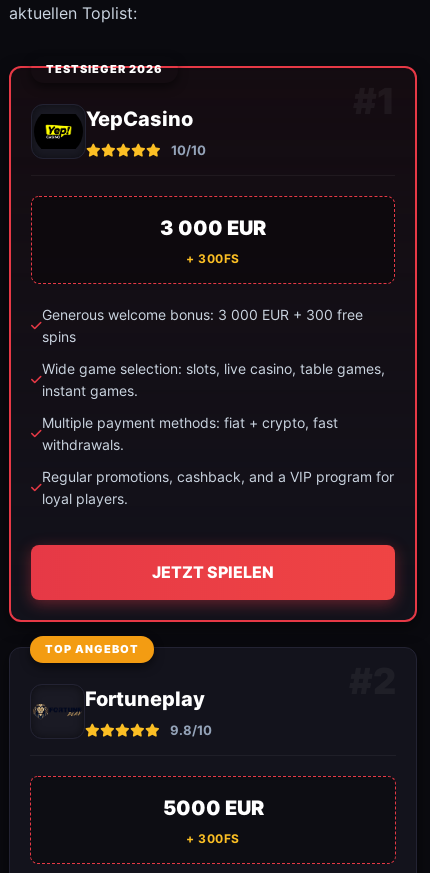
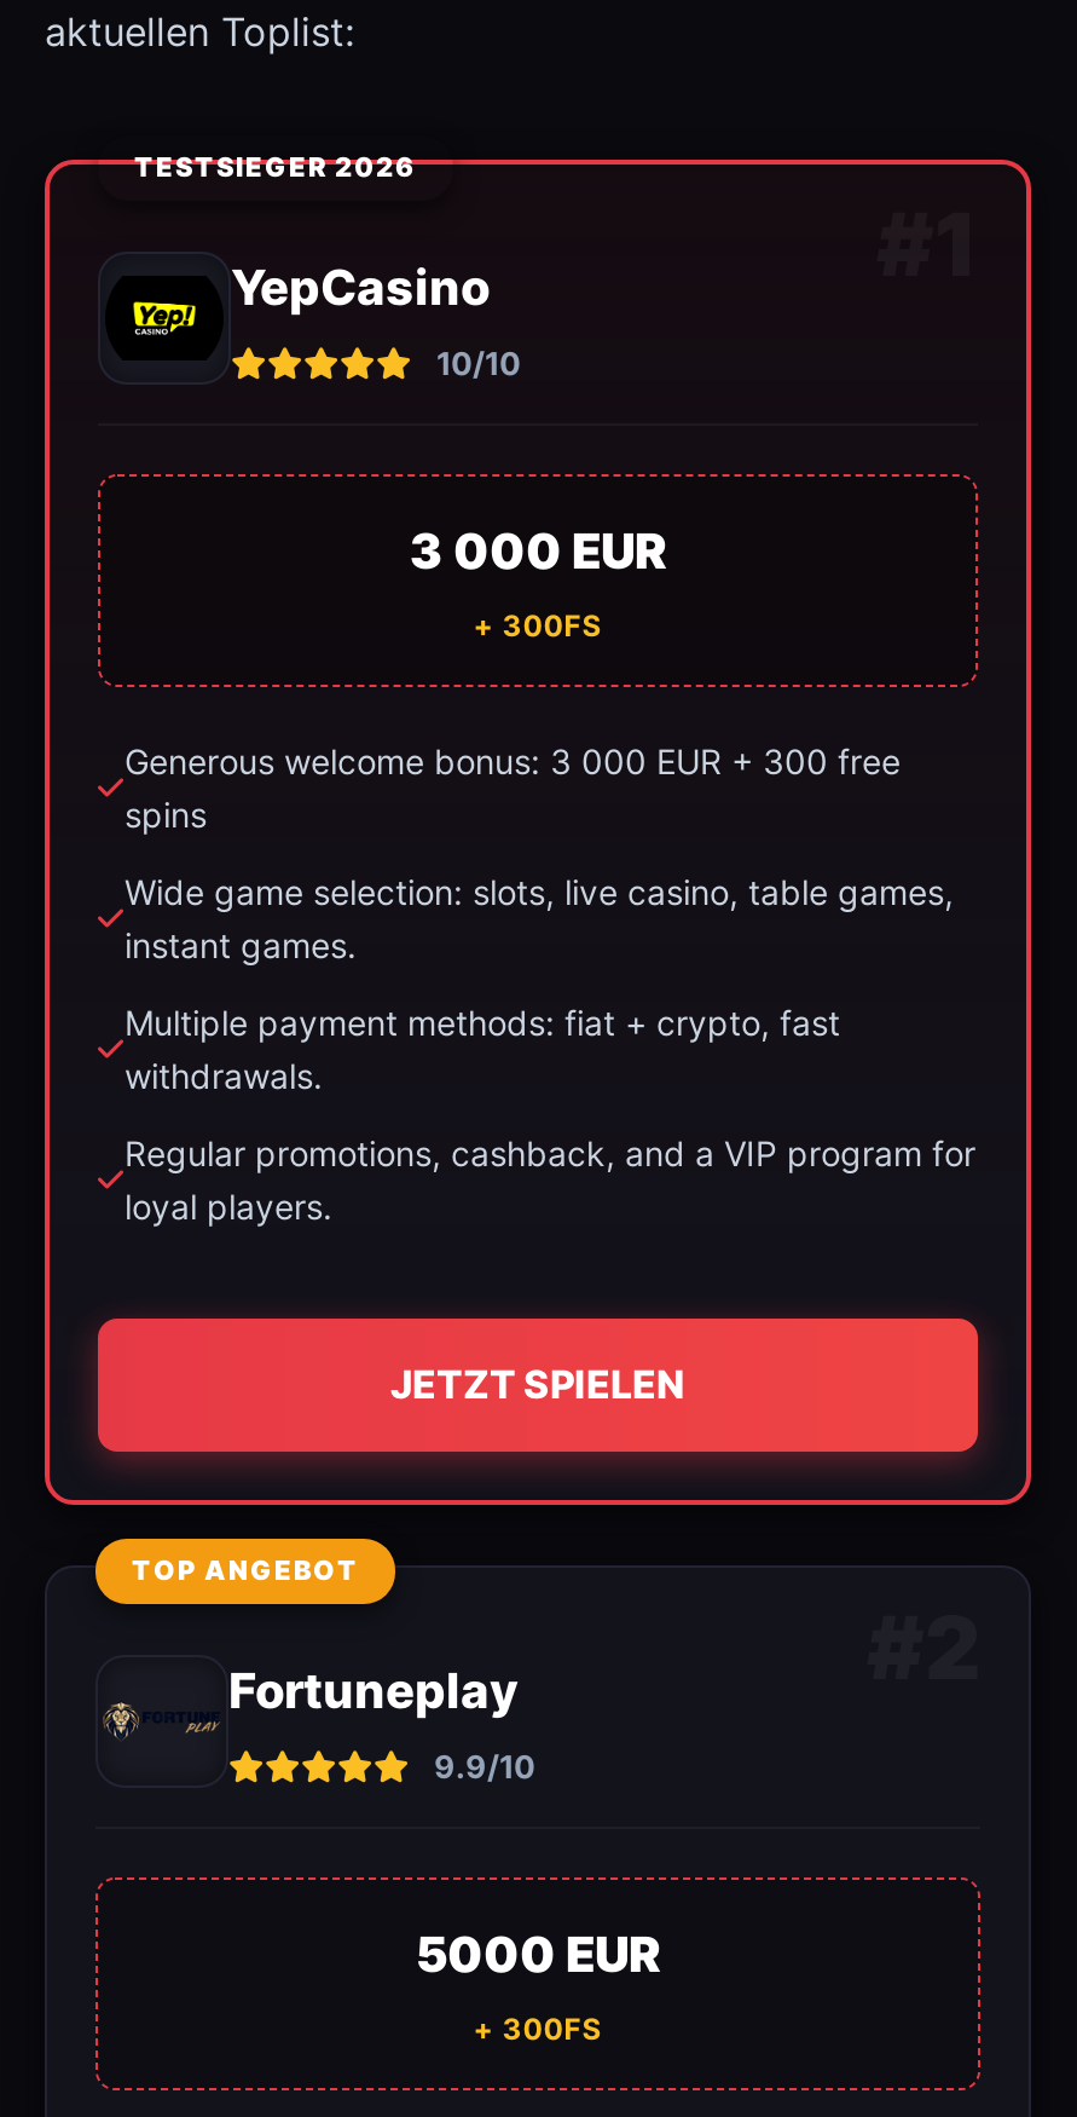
- 9.8/10
+ 9.9/10
